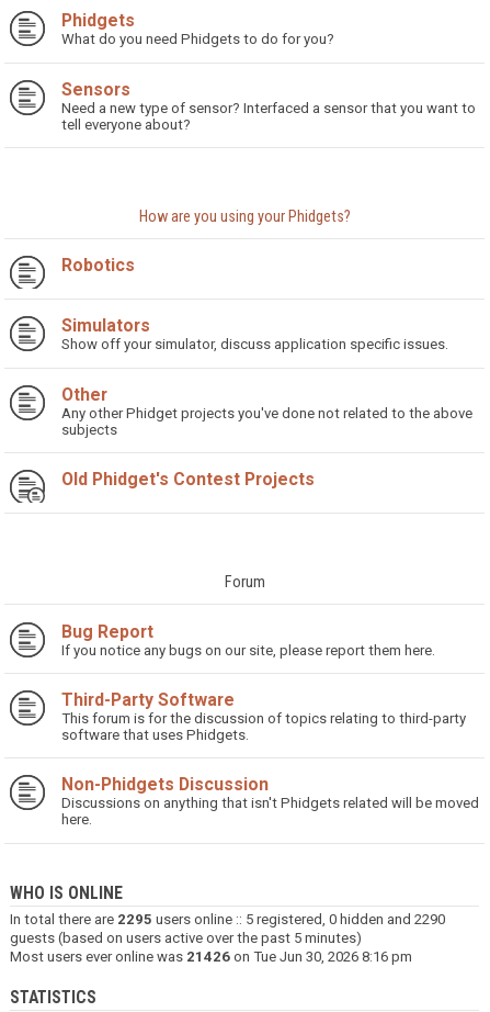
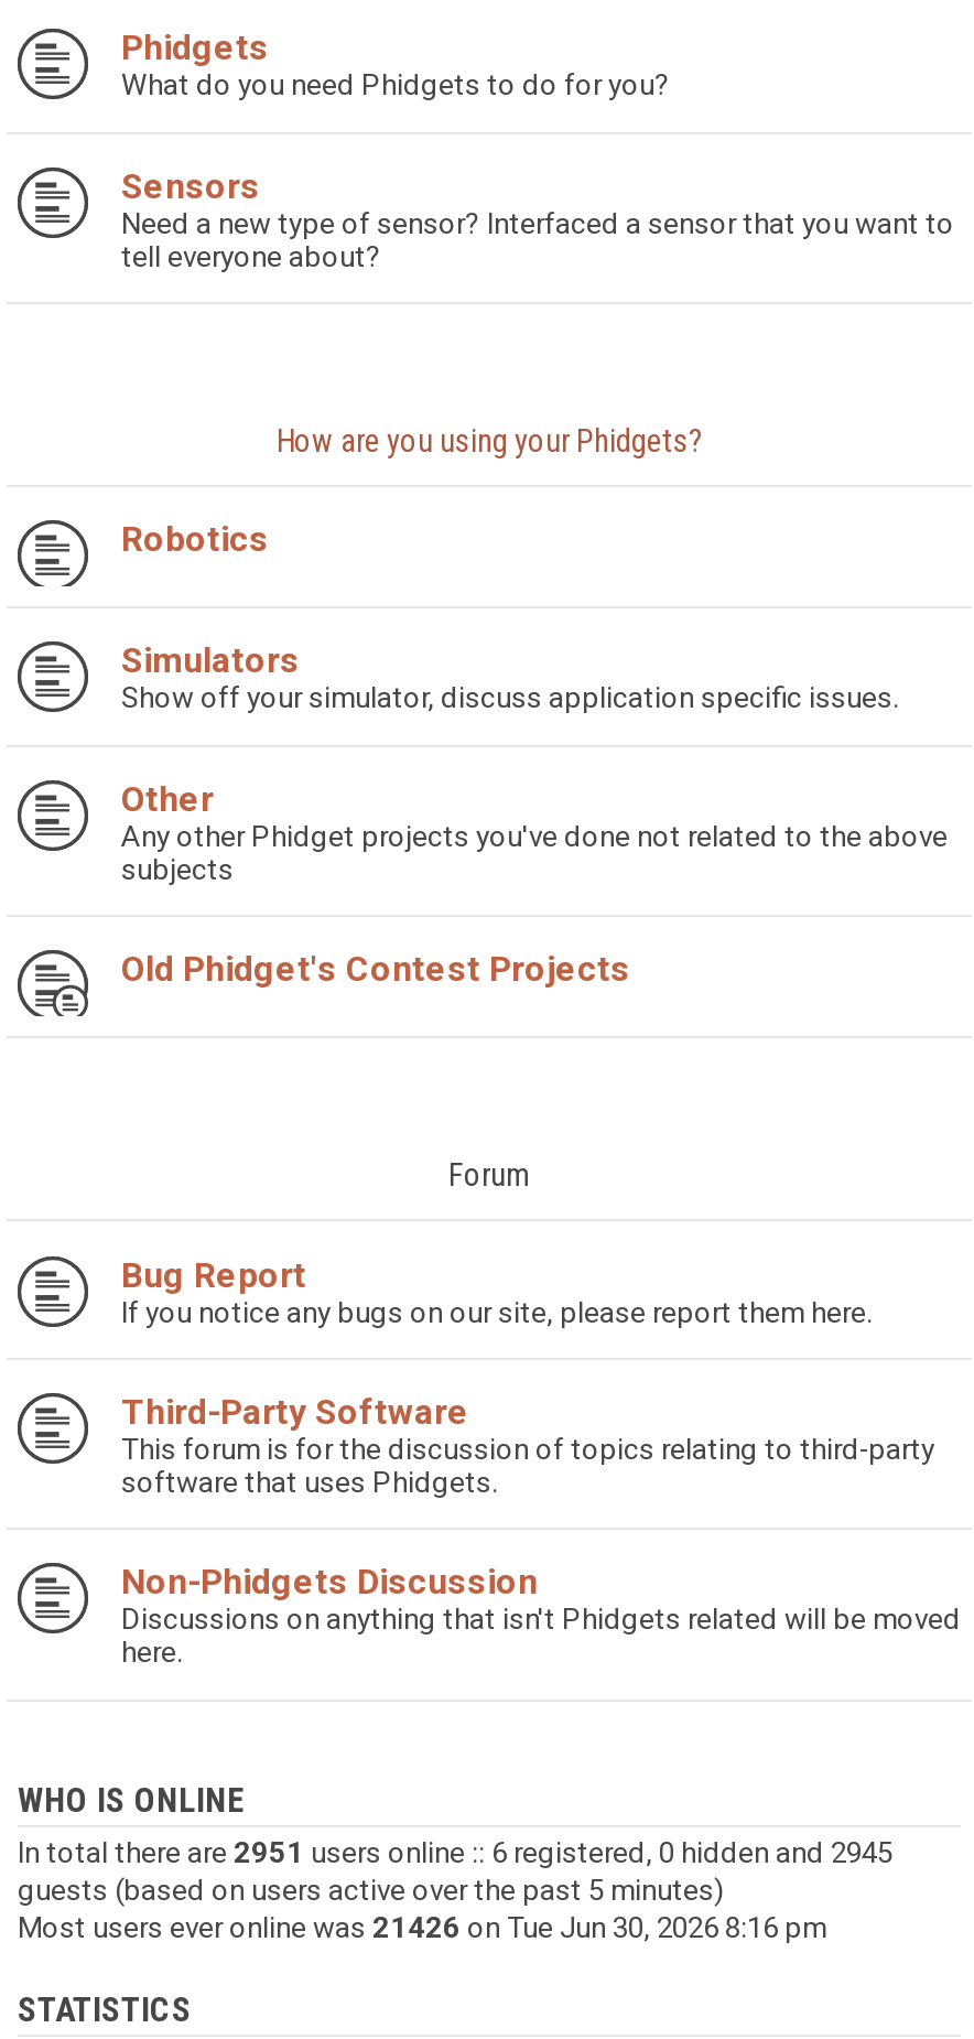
- In total there are 2295 users online :: 5 registered, 0 hidden and 2290
+ In total there are 2951 users online :: 6 registered, 0 hidden and 2945
